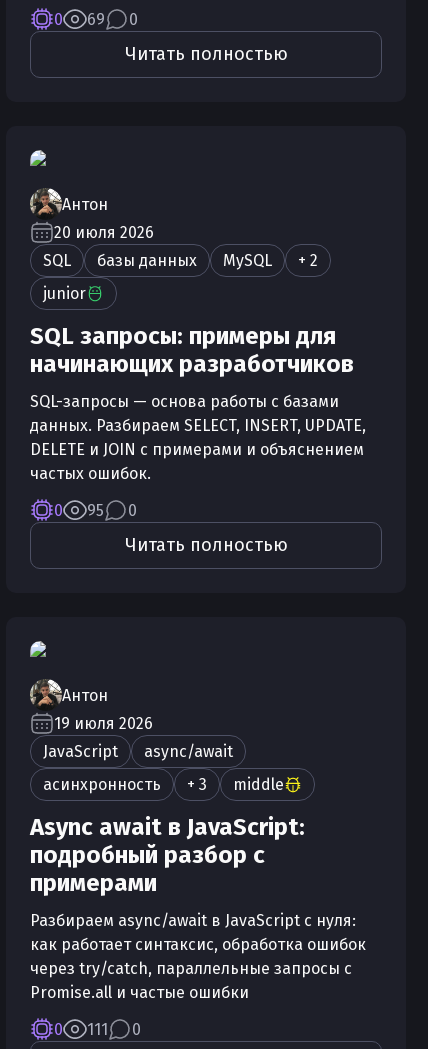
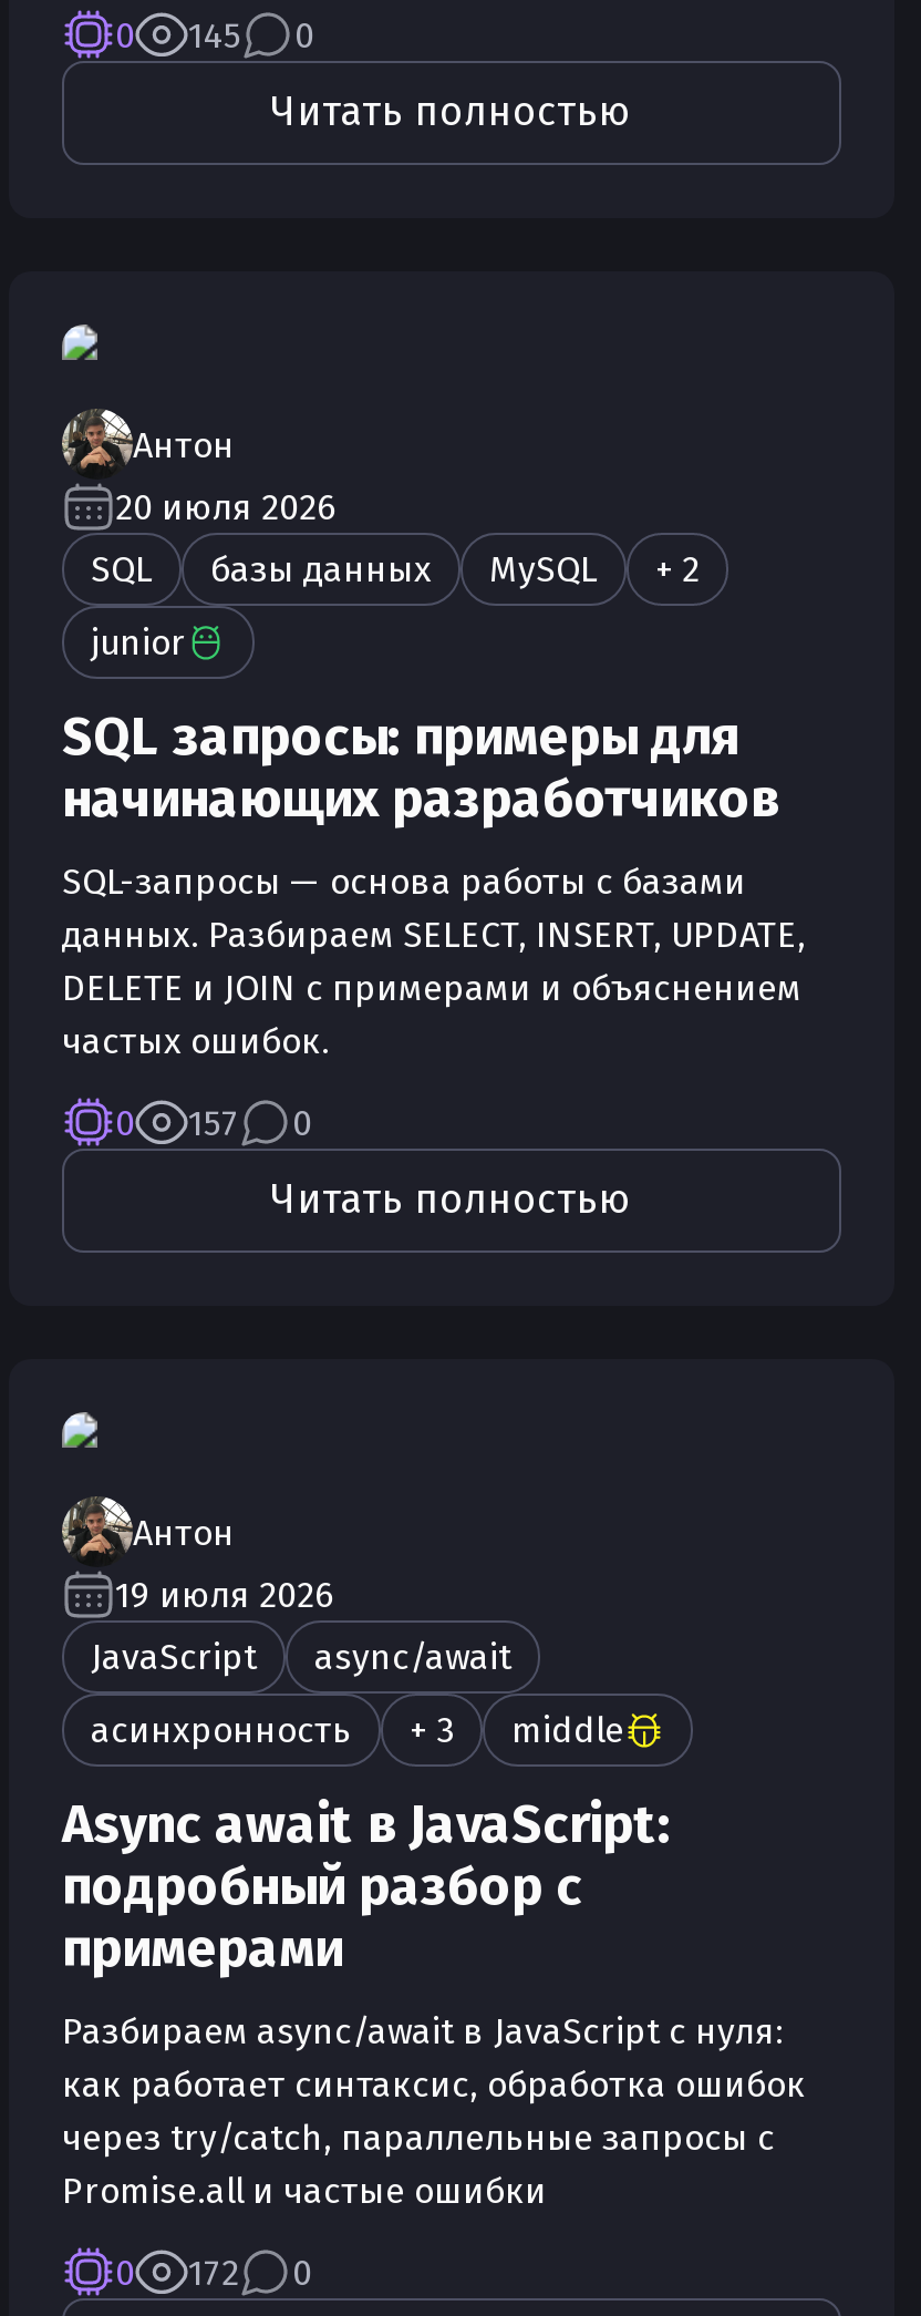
- 0 69 0
+ 0 145 0

- 0 95 0
+ 0 157 0

- 0 111 0
+ 0 172 0
